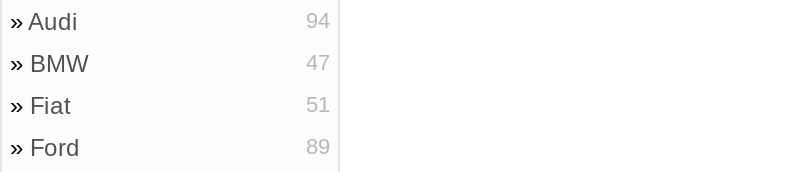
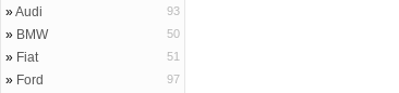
- 94
+ 93

- 47
+ 50

- 89
+ 97
